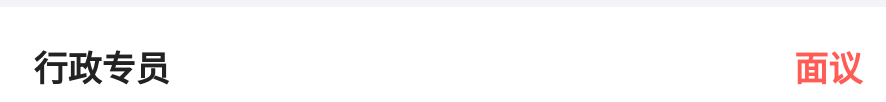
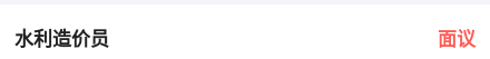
- 行政专员
+ 水利造价员
